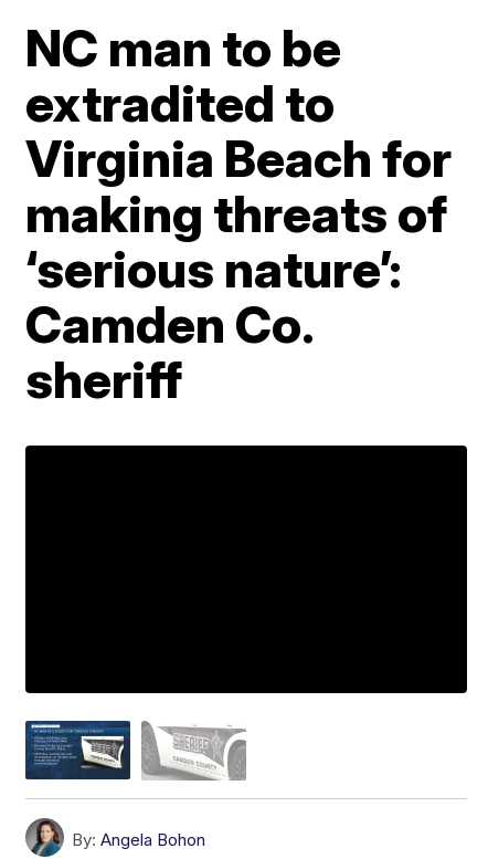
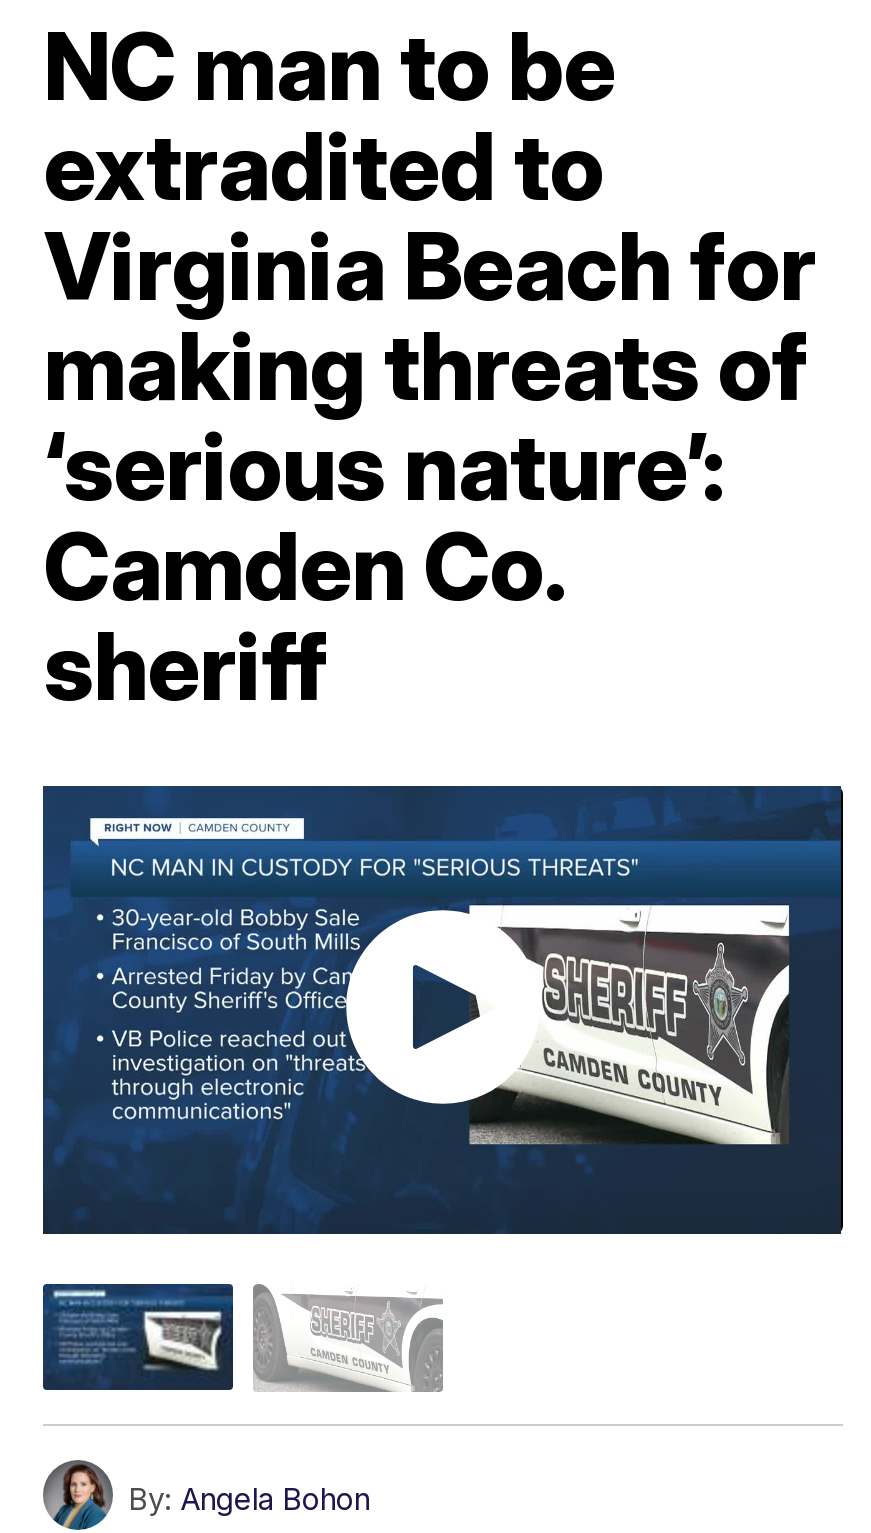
+ [image]
